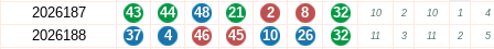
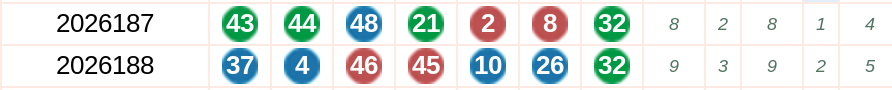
- 10
+ 8

- 10
+ 8

- 11
+ 9

- 11
+ 9
